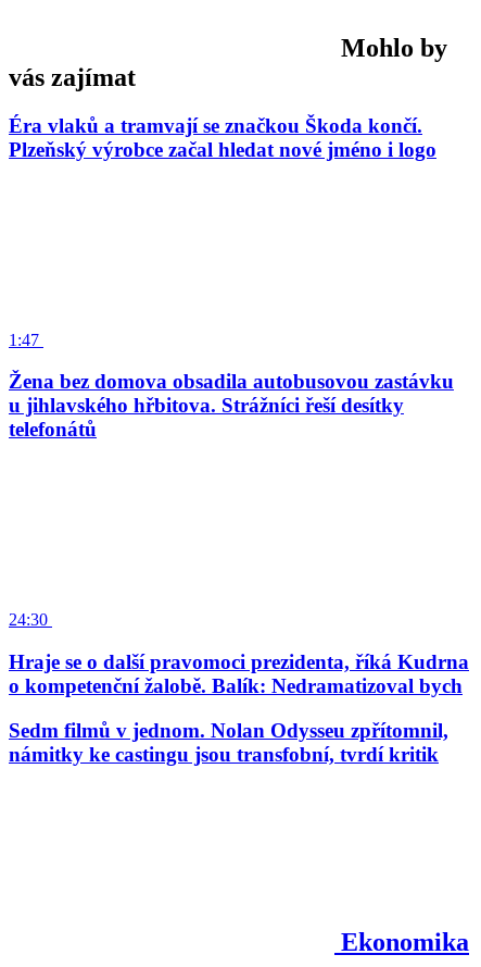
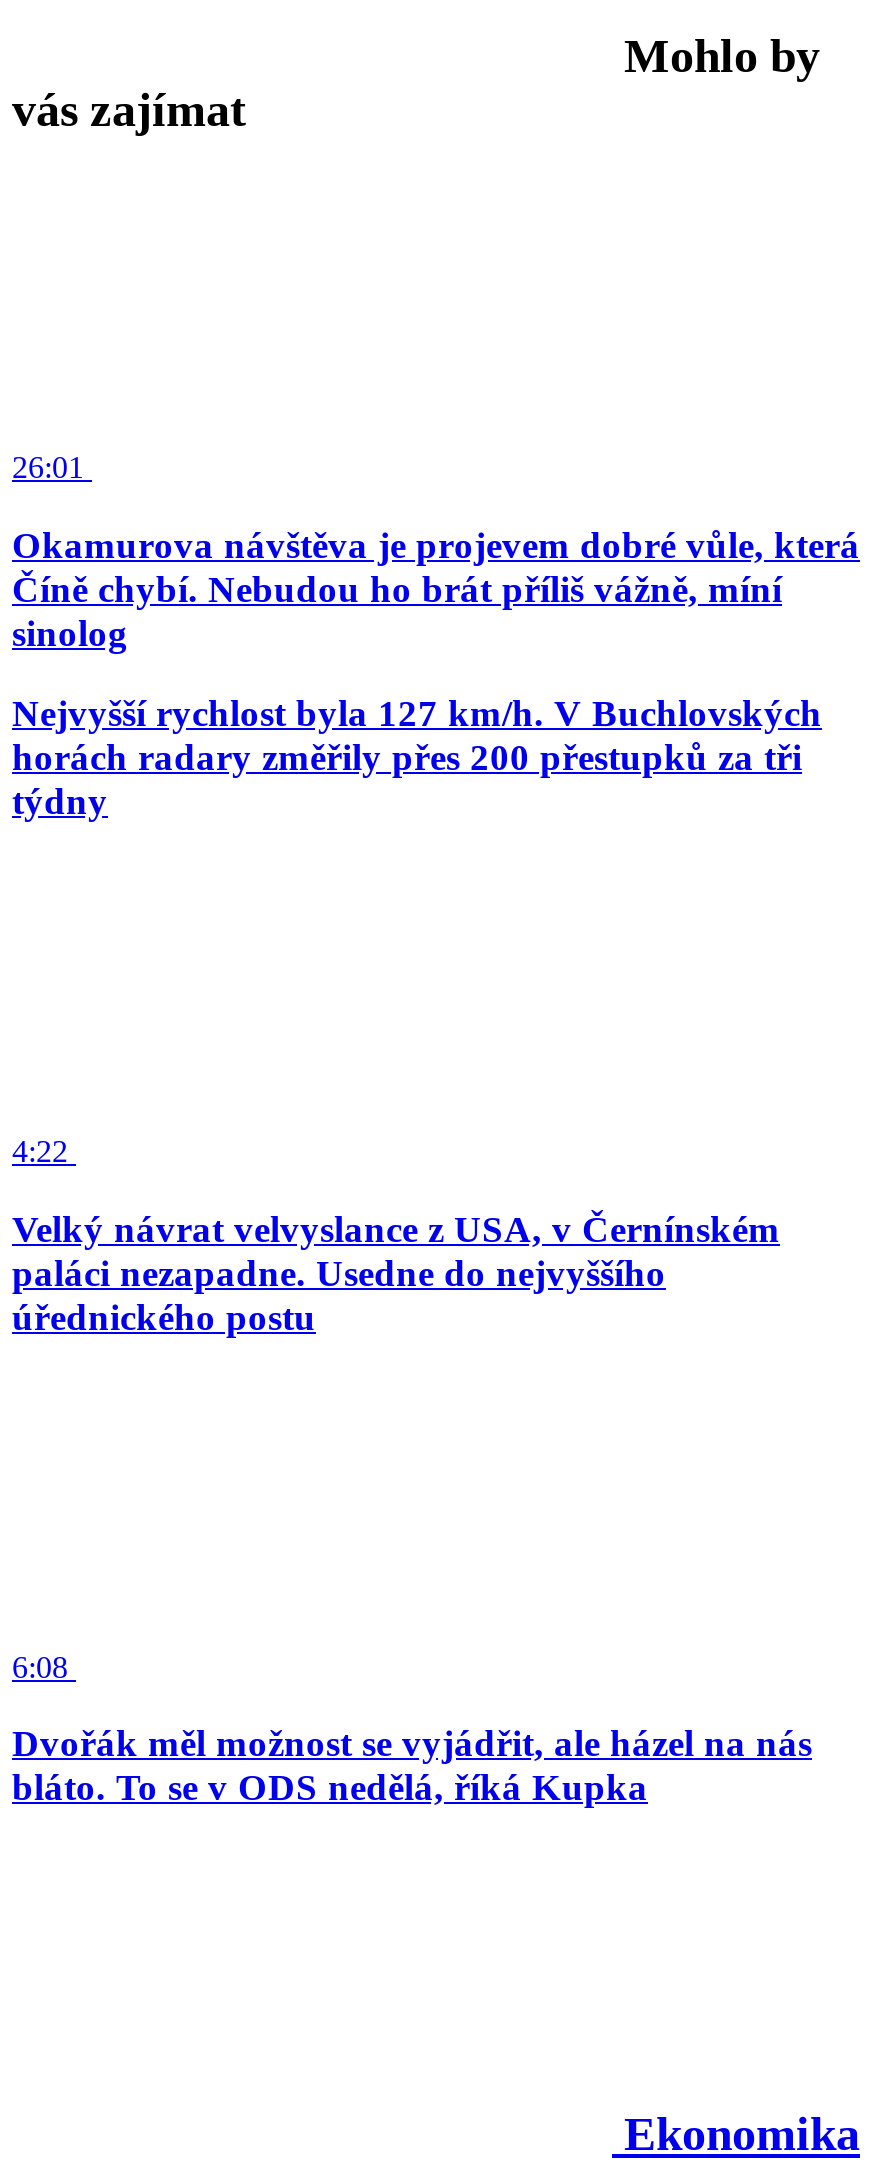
- Éra vlaků a tramvají se značkou Škoda končí.
- Plzeňský výrobce začal hledat nové jméno i logo
+ 26:01
+ Okamurova návštěva je projevem dobré vůle, která
+ Číně chybí. Nebudou ho brát příliš vážně, míní
+ sinolog
+ Nejvyšší rychlost byla 127 km/h. V Buchlovských
+ horách radary změřily přes 200 přestupků za tři
+ týdny

- 1:47
- Žena bez domova obsadila autobusovou zastávku
- u jihlavského hřbitova. Strážníci řeší desítky
- telefonátů
+ 4:22
+ Velký návrat velvyslance z USA, v Černínském
+ paláci nezapadne. Usedne do nejvyššího
+ úřednického postu

- 24:30
- Hraje se o další pravomoci prezidenta, říká Kudrna
- o kompetenční žalobě. Balík: Nedramatizoval bych
- Sedm filmů v jednom. Nolan Odysseu zpřítomnil,
- námitky ke castingu jsou transfobní, tvrdí kritik
+ 6:08
+ Dvořák měl možnost se vyjádřit, ale házel na nás
+ bláto. To se v ODS nedělá, říká Kupka
